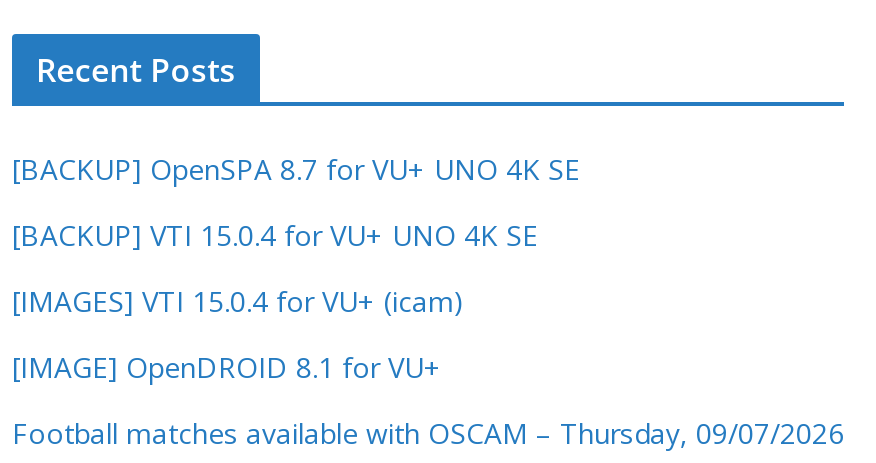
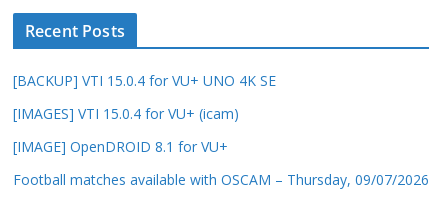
- [BACKUP] OpenSPA 8.7 for VU+ UNO 4K SE
